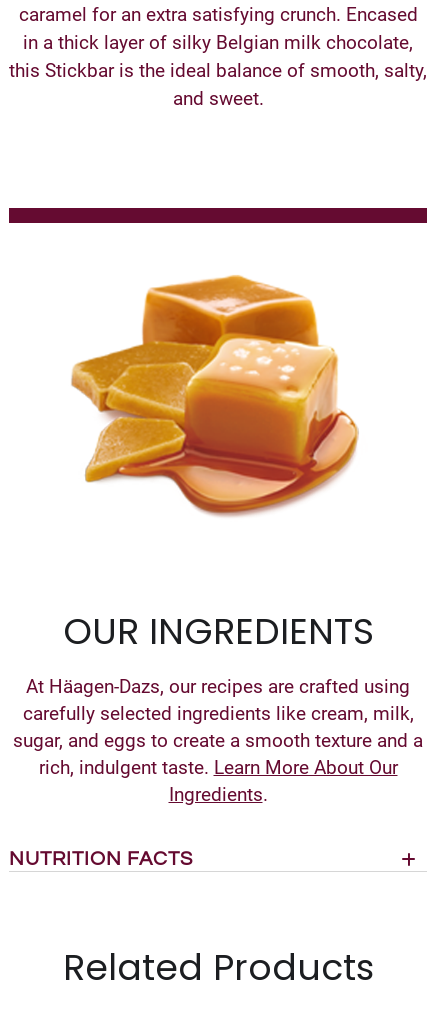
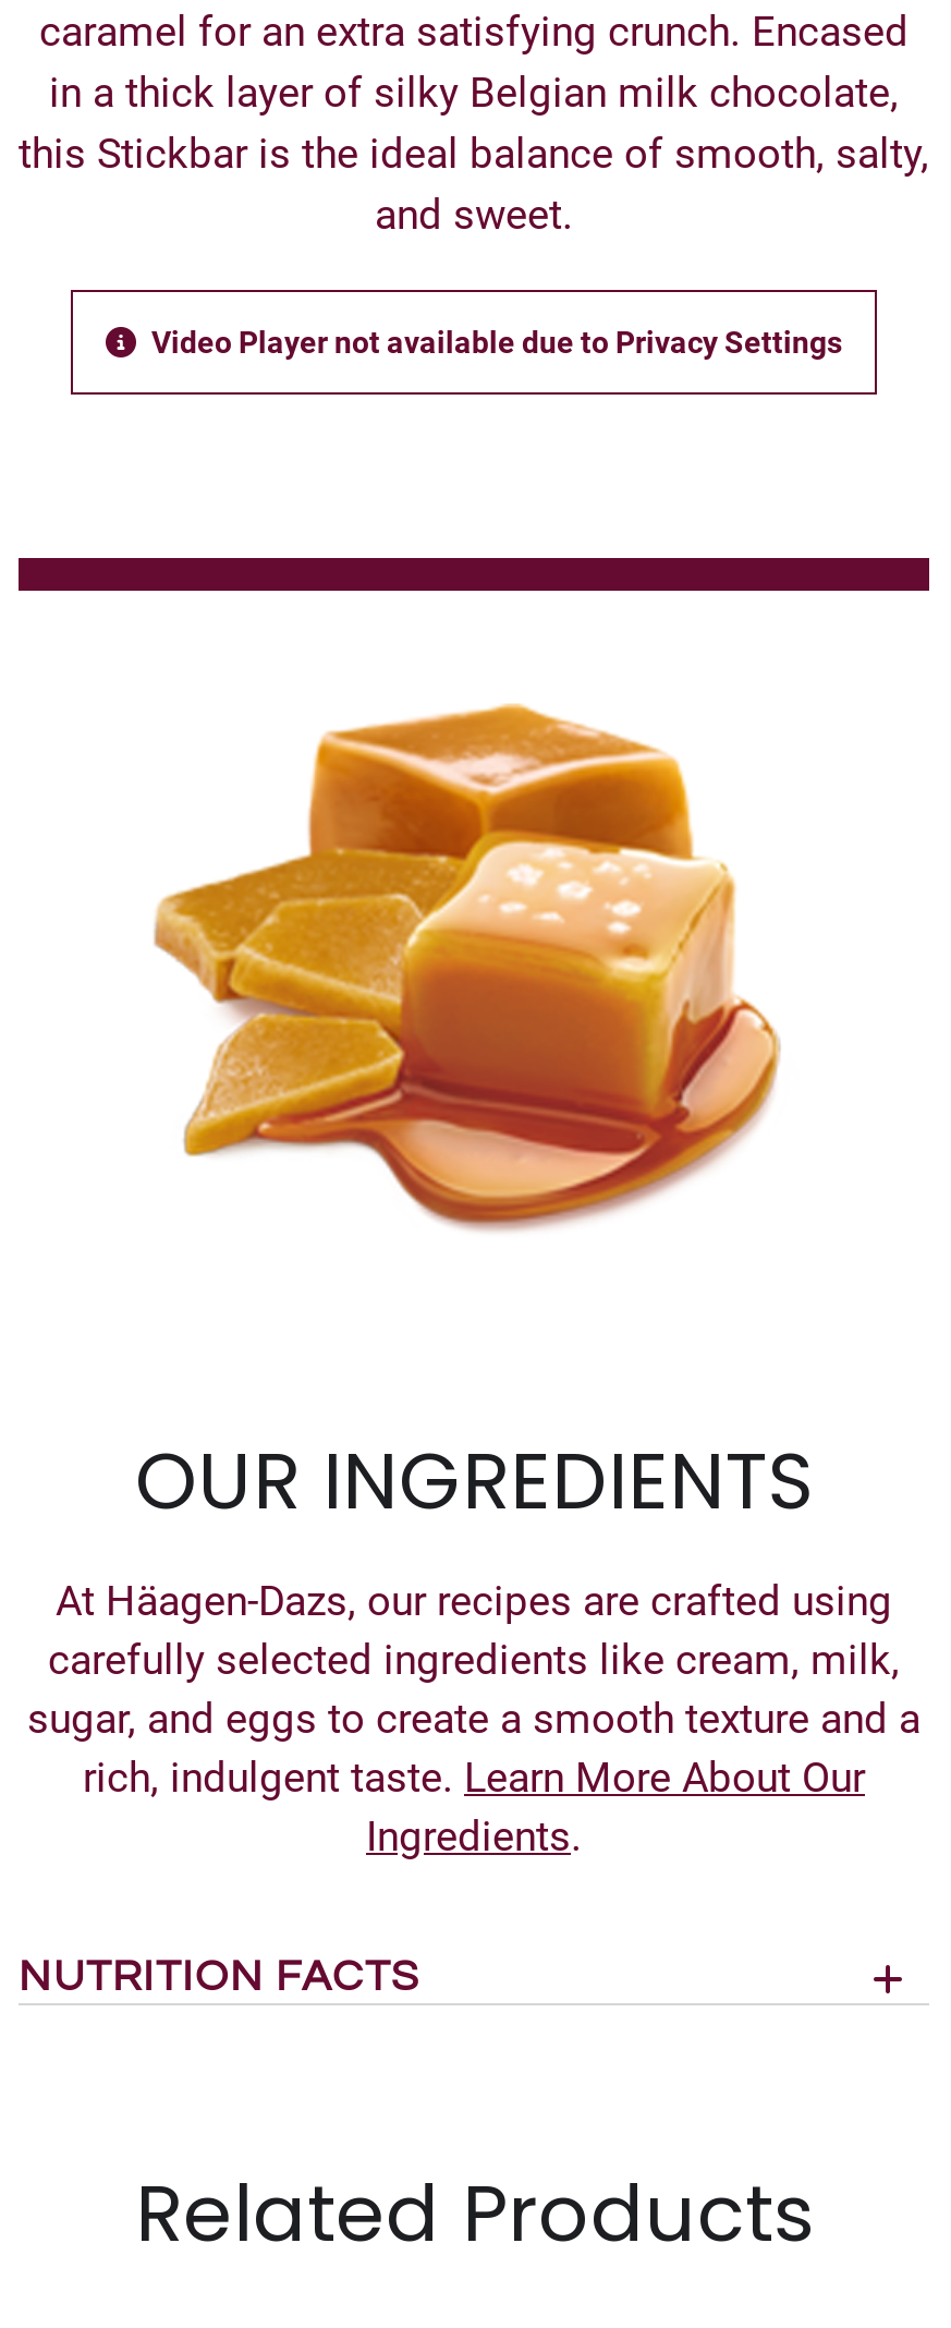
+ Video Player not available due to Privacy Settings
